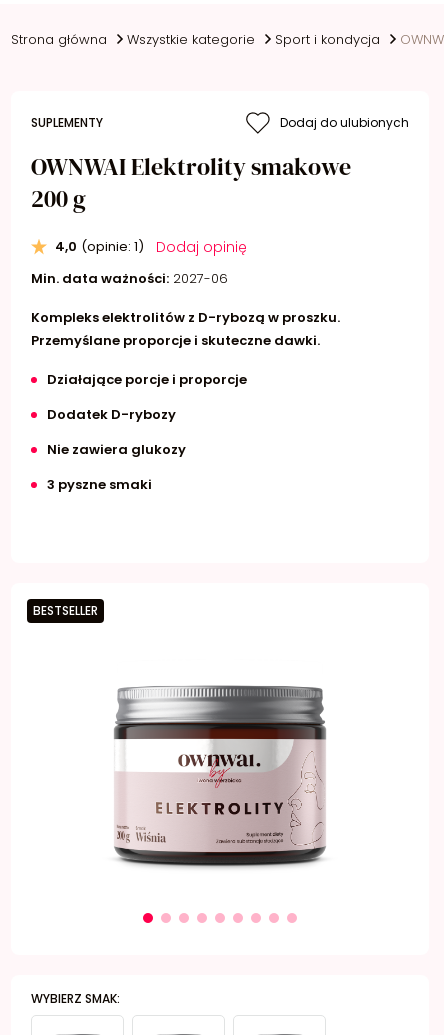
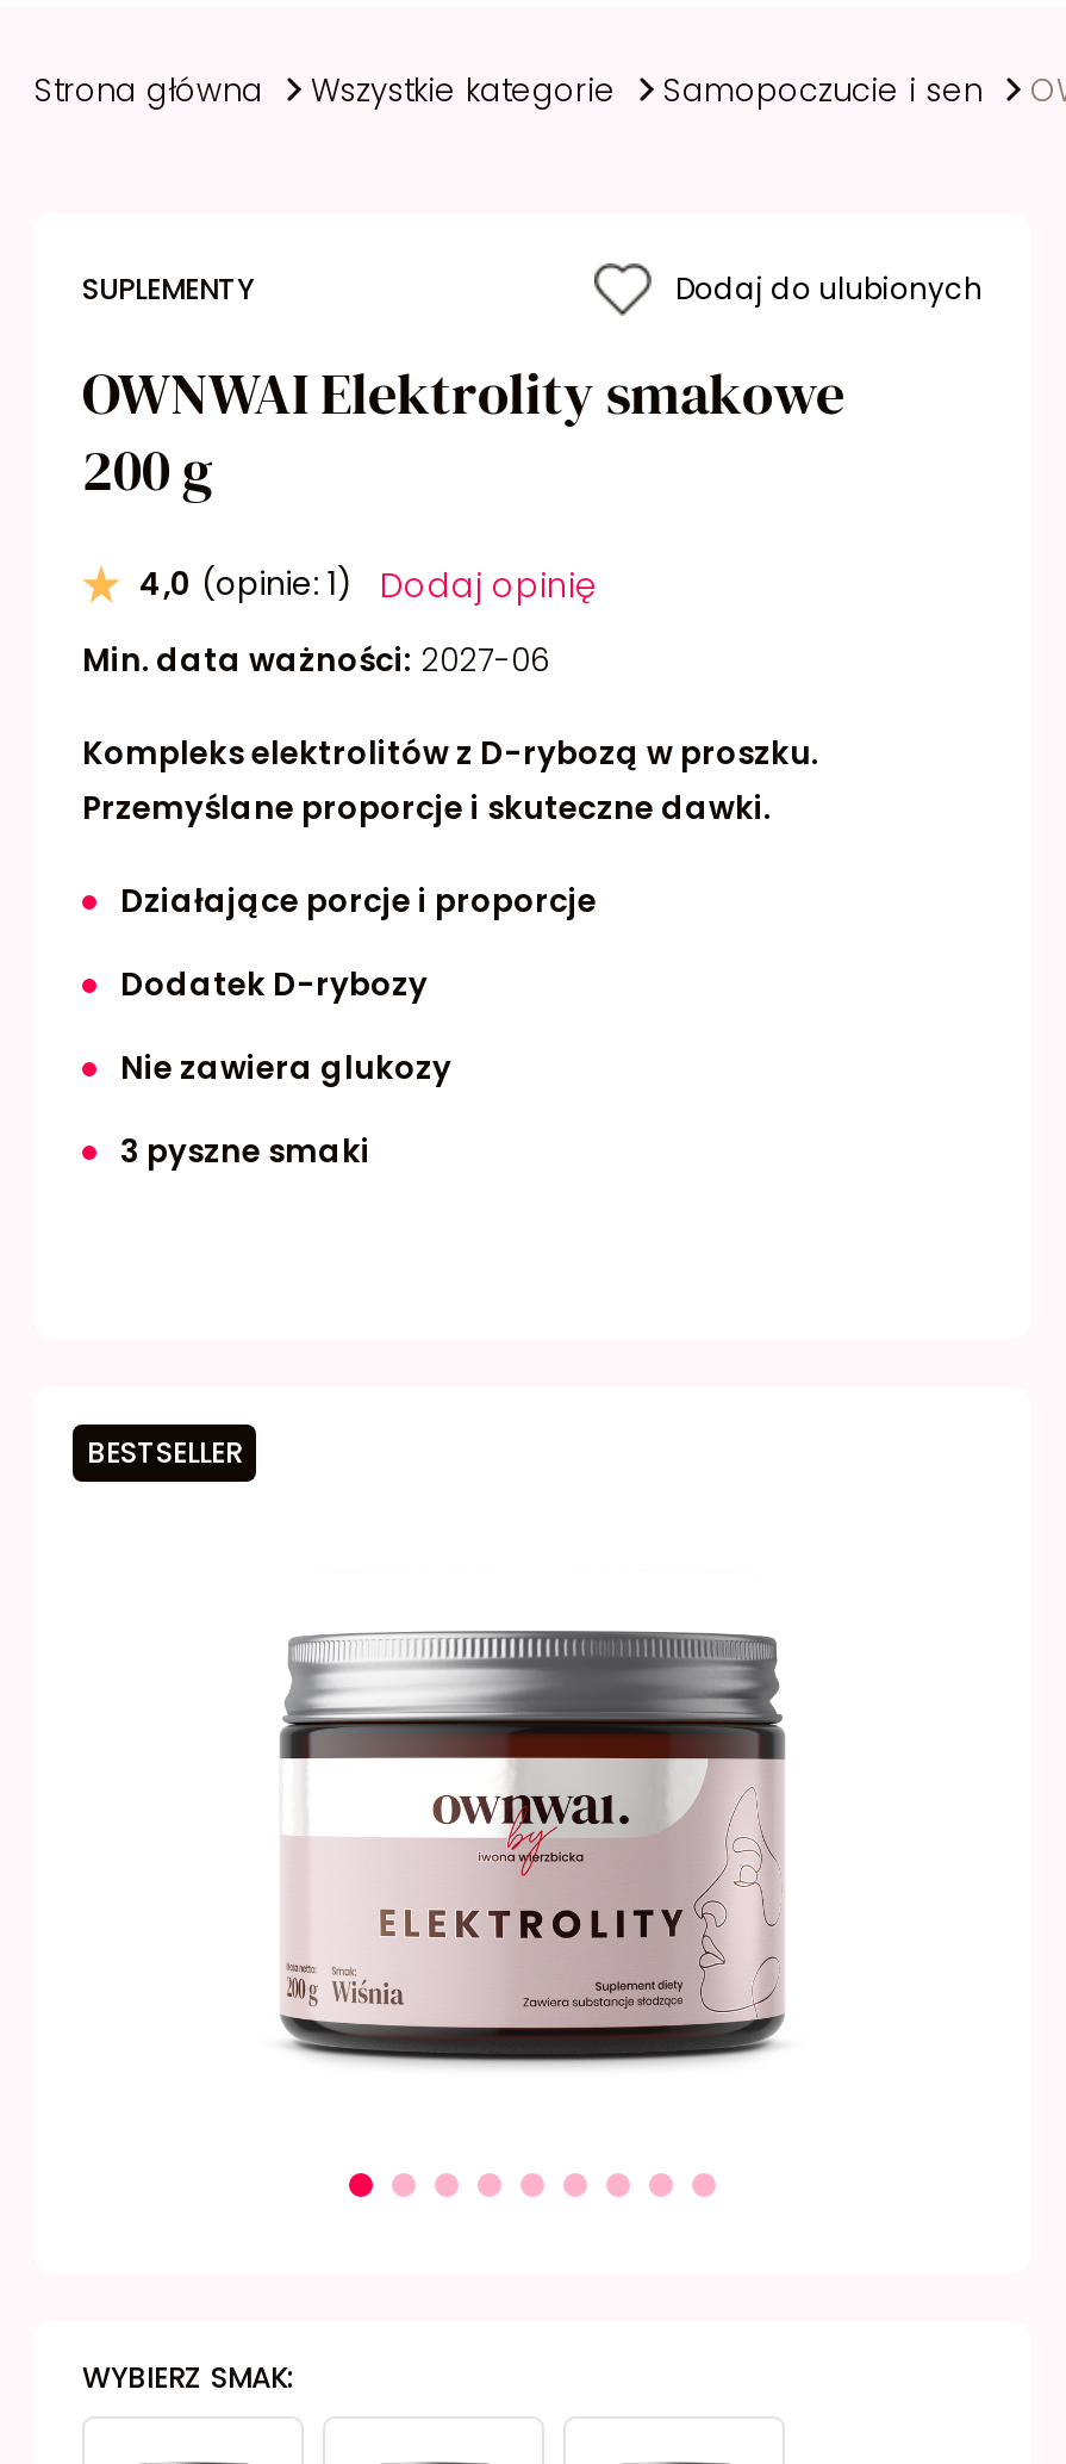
- Sport i kondycja
+ Samopoczucie i sen
